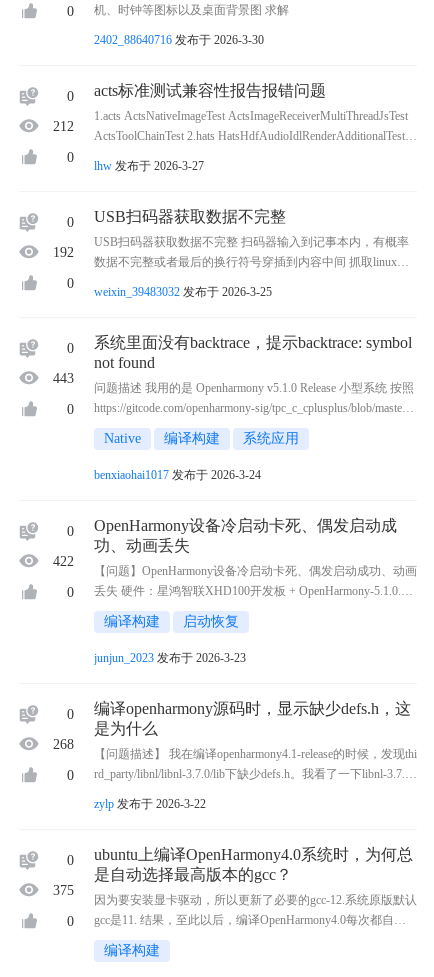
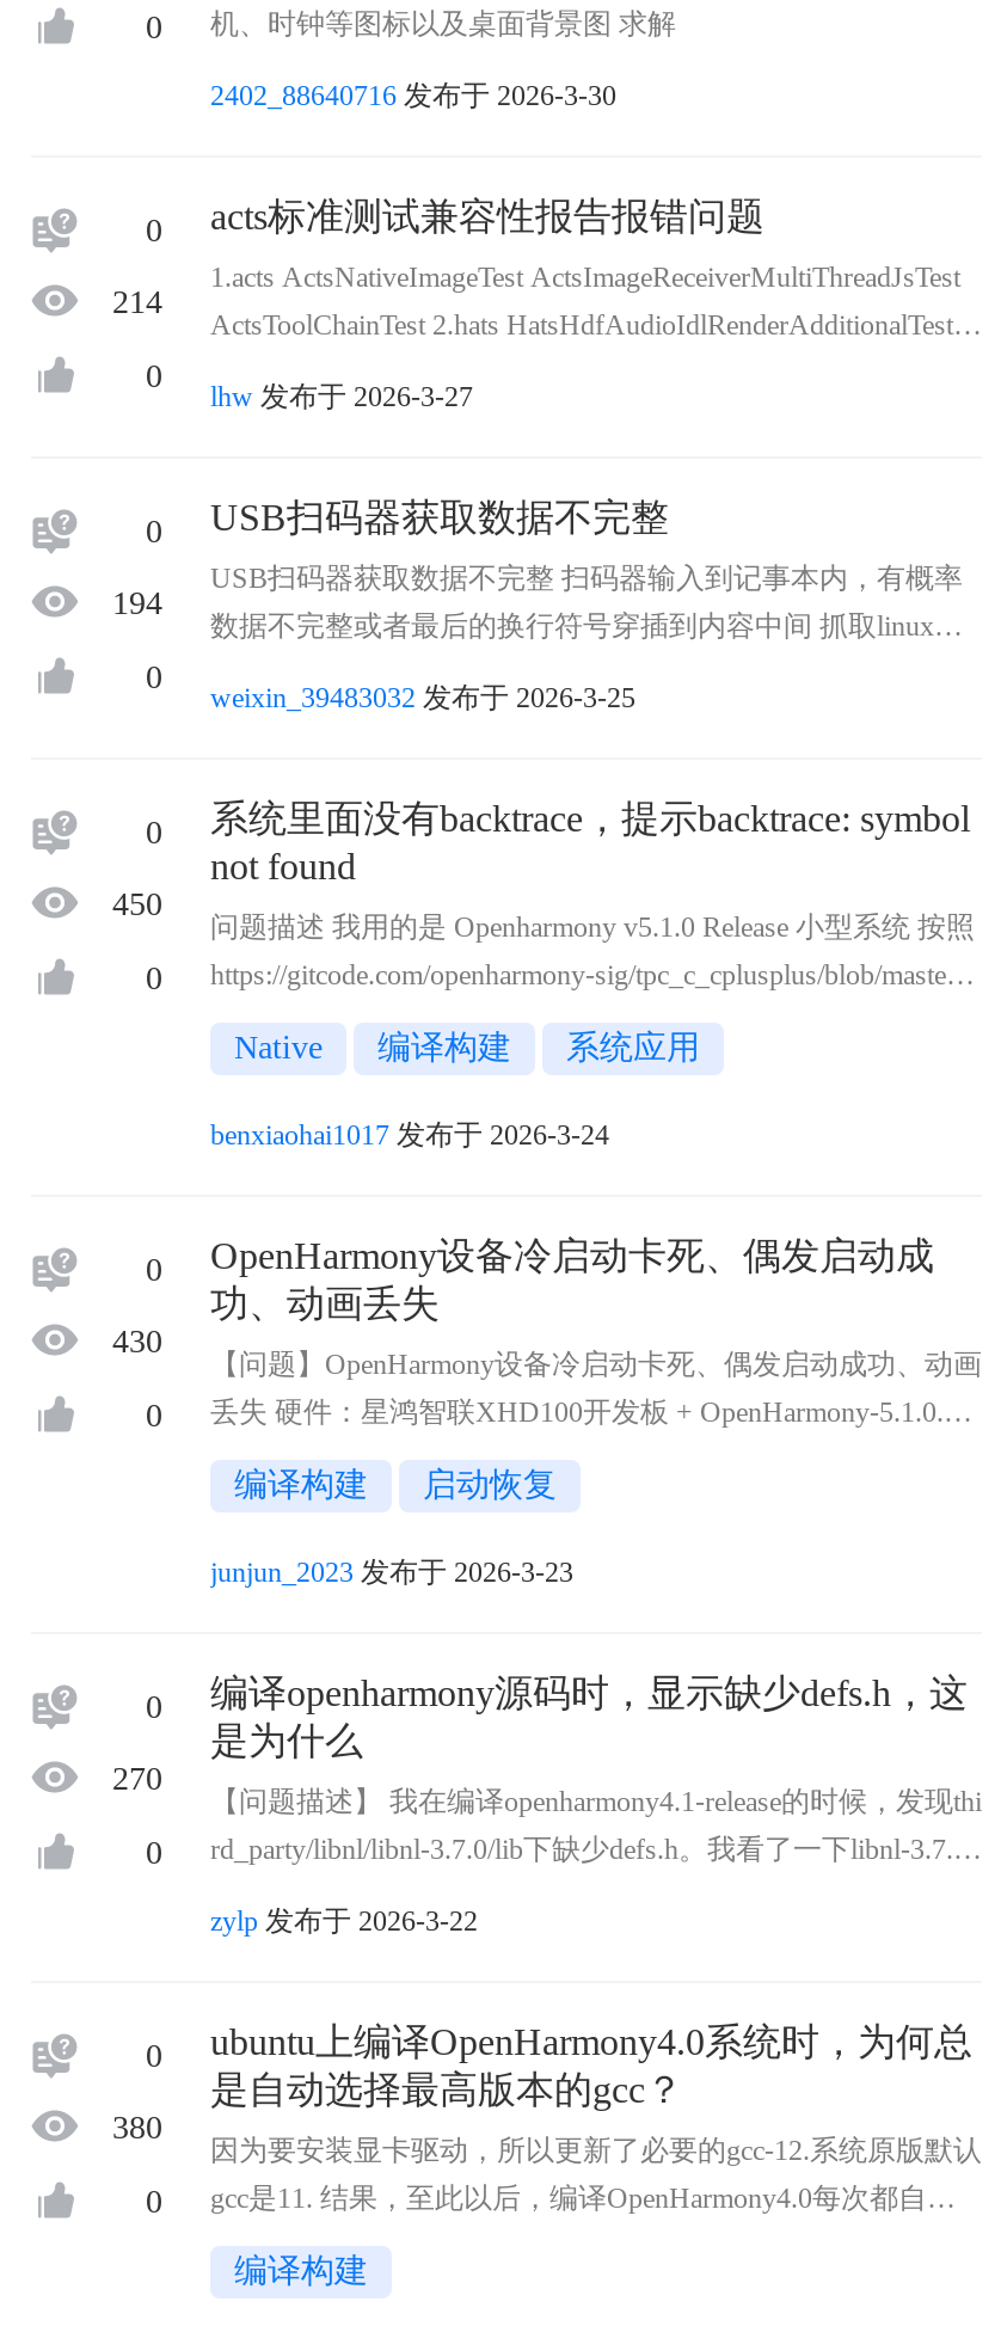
- 212
+ 214

- 192
+ 194

- 443
+ 450

- 422
+ 430

- 268
+ 270

- 375
+ 380
